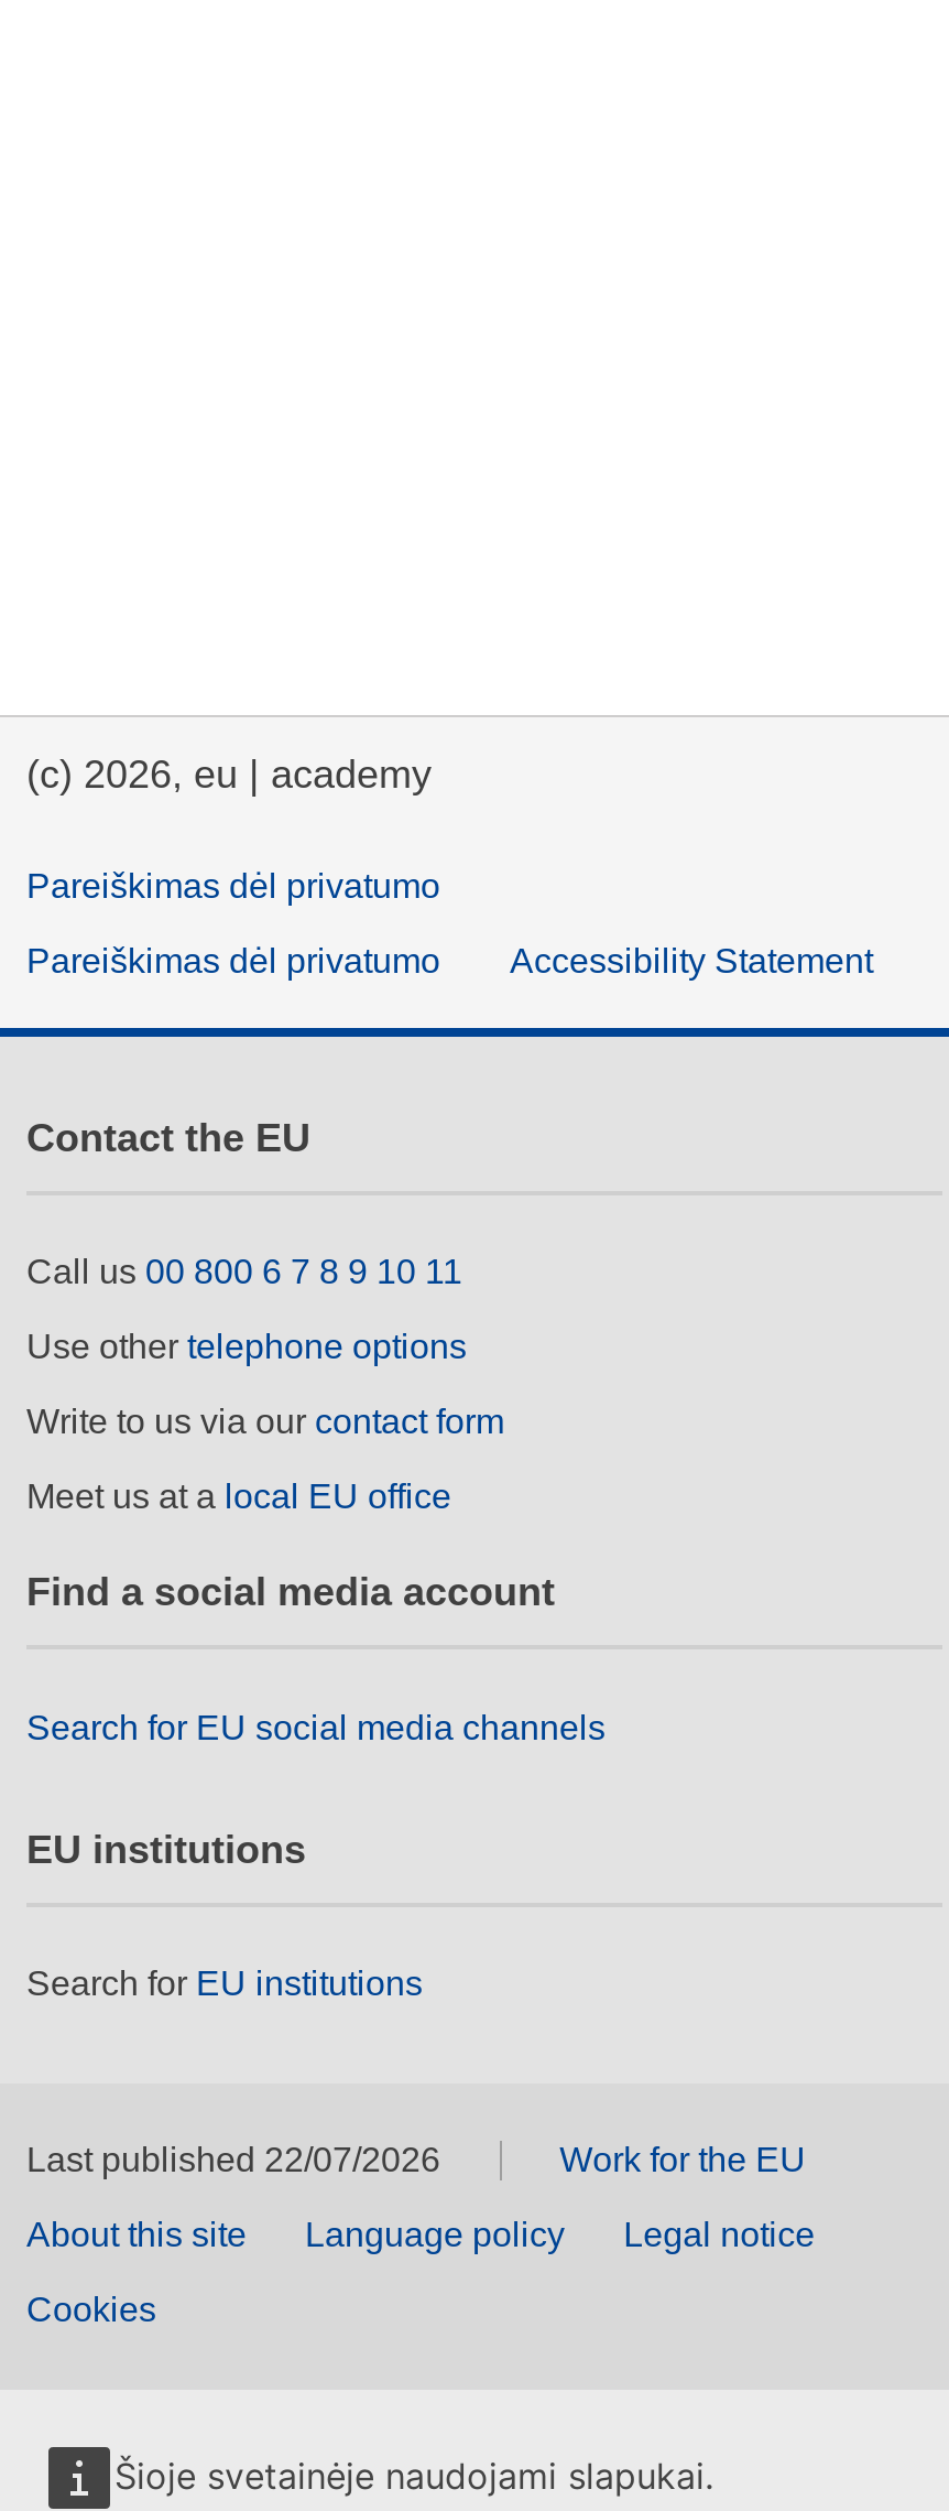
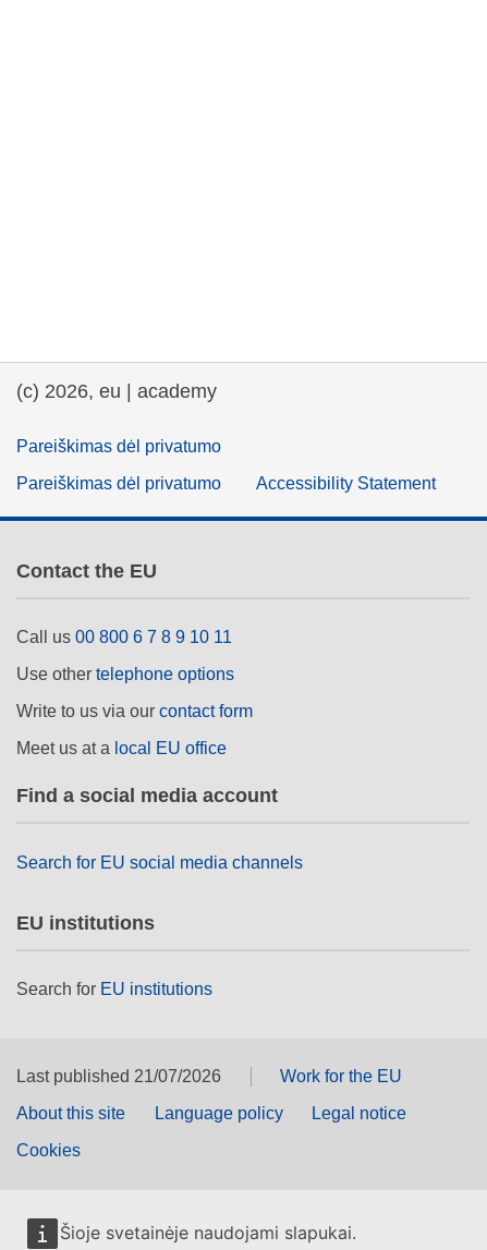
- Last published 22/07/2026
+ Last published 21/07/2026
